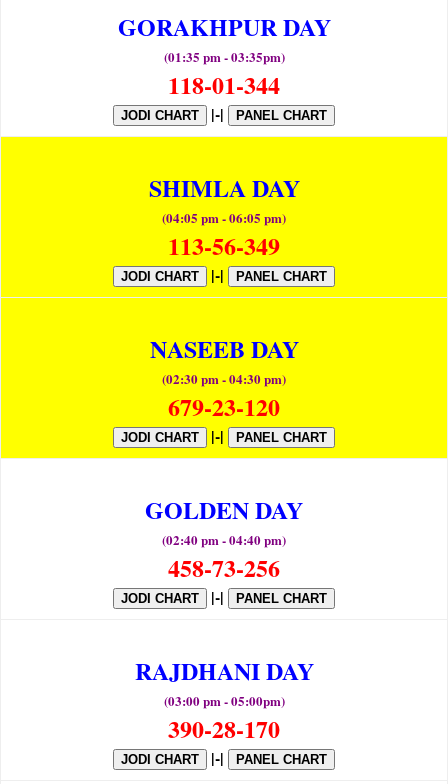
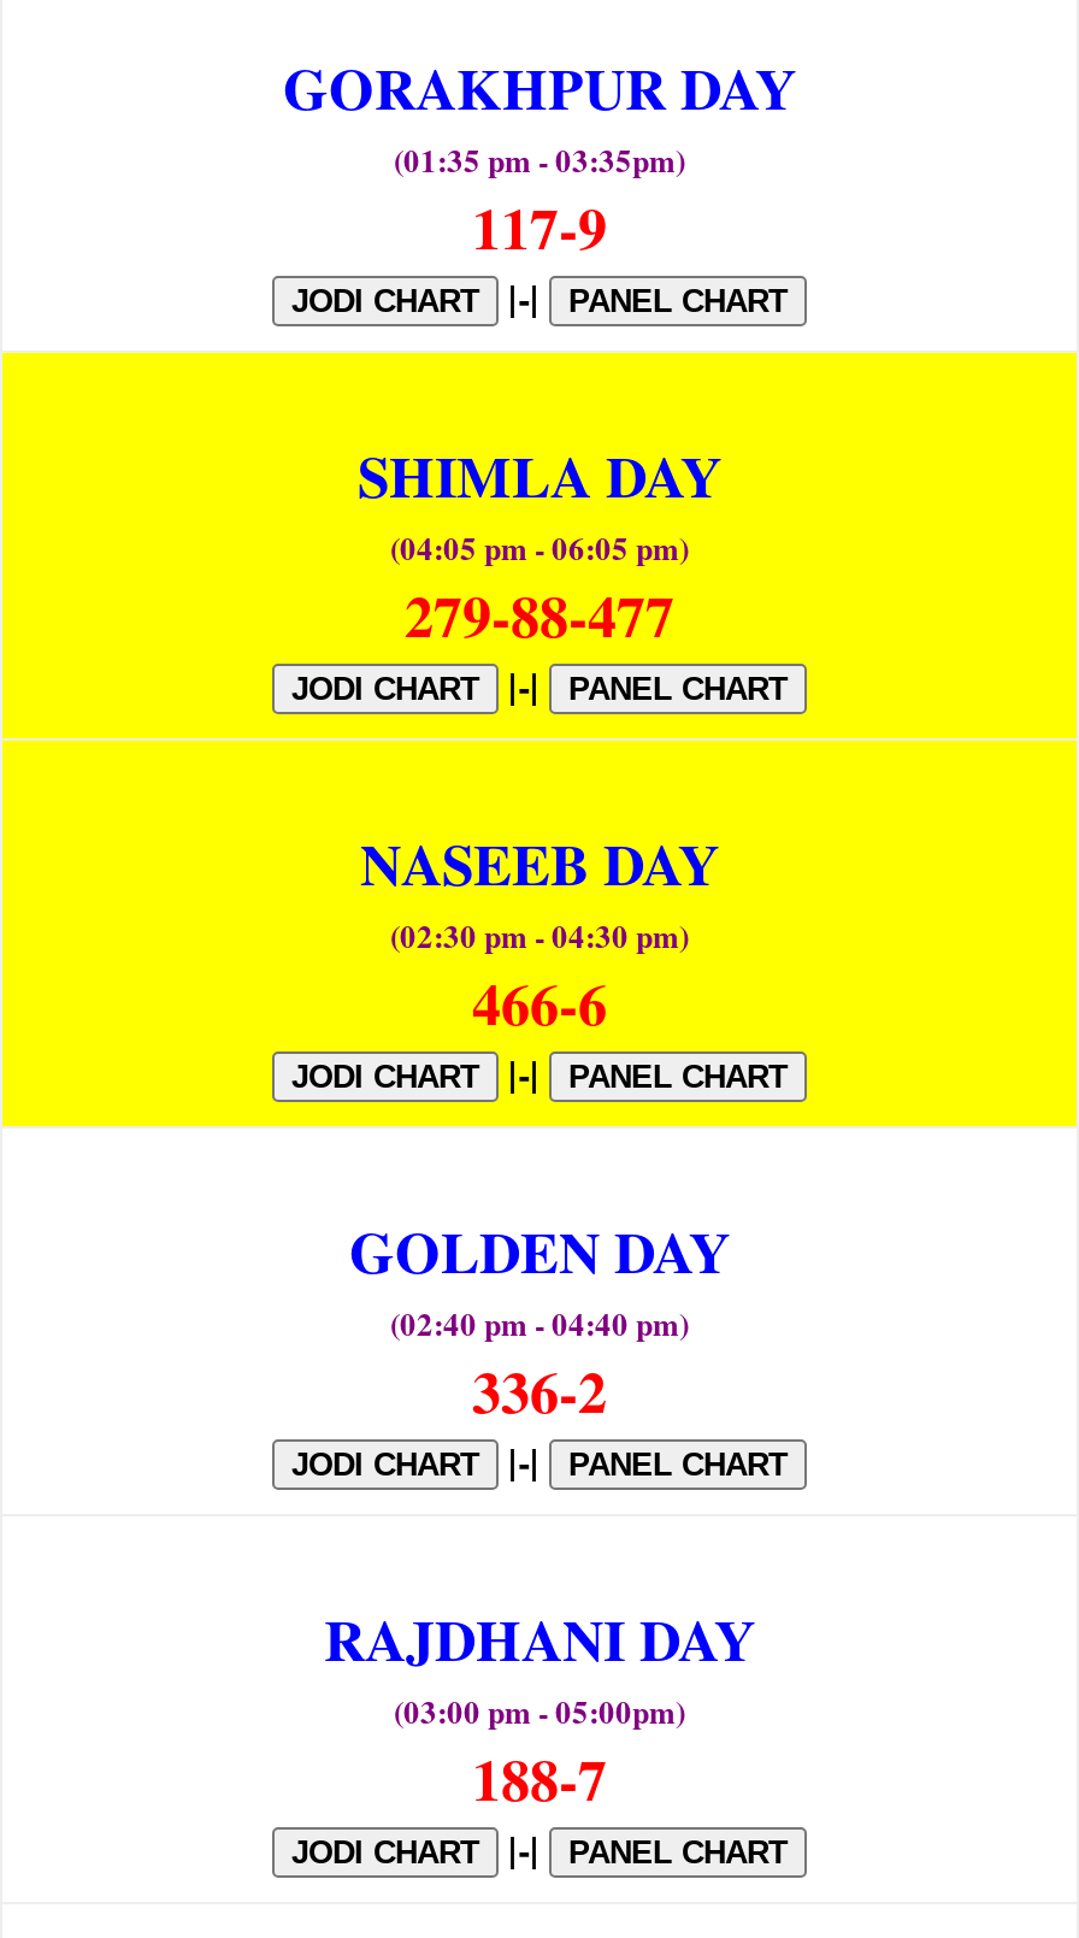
- 118-01-344
+ 117-9

- 113-56-349
+ 279-88-477

- 679-23-120
+ 466-6

- 458-73-256
+ 336-2

- 390-28-170
+ 188-7
